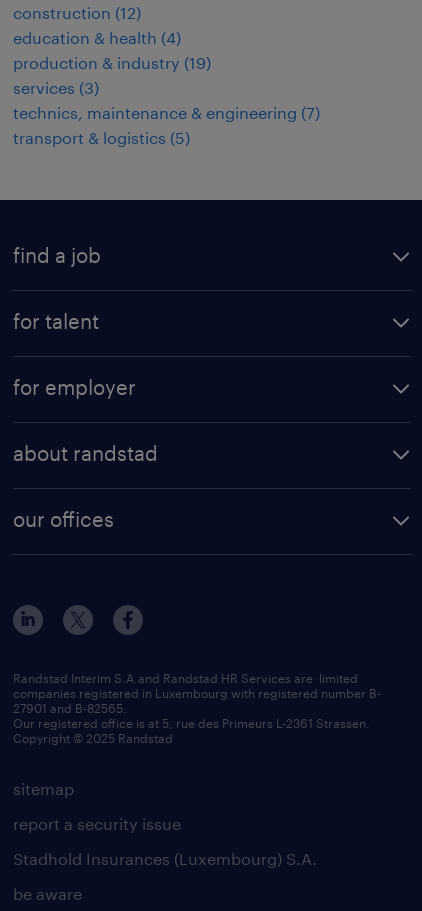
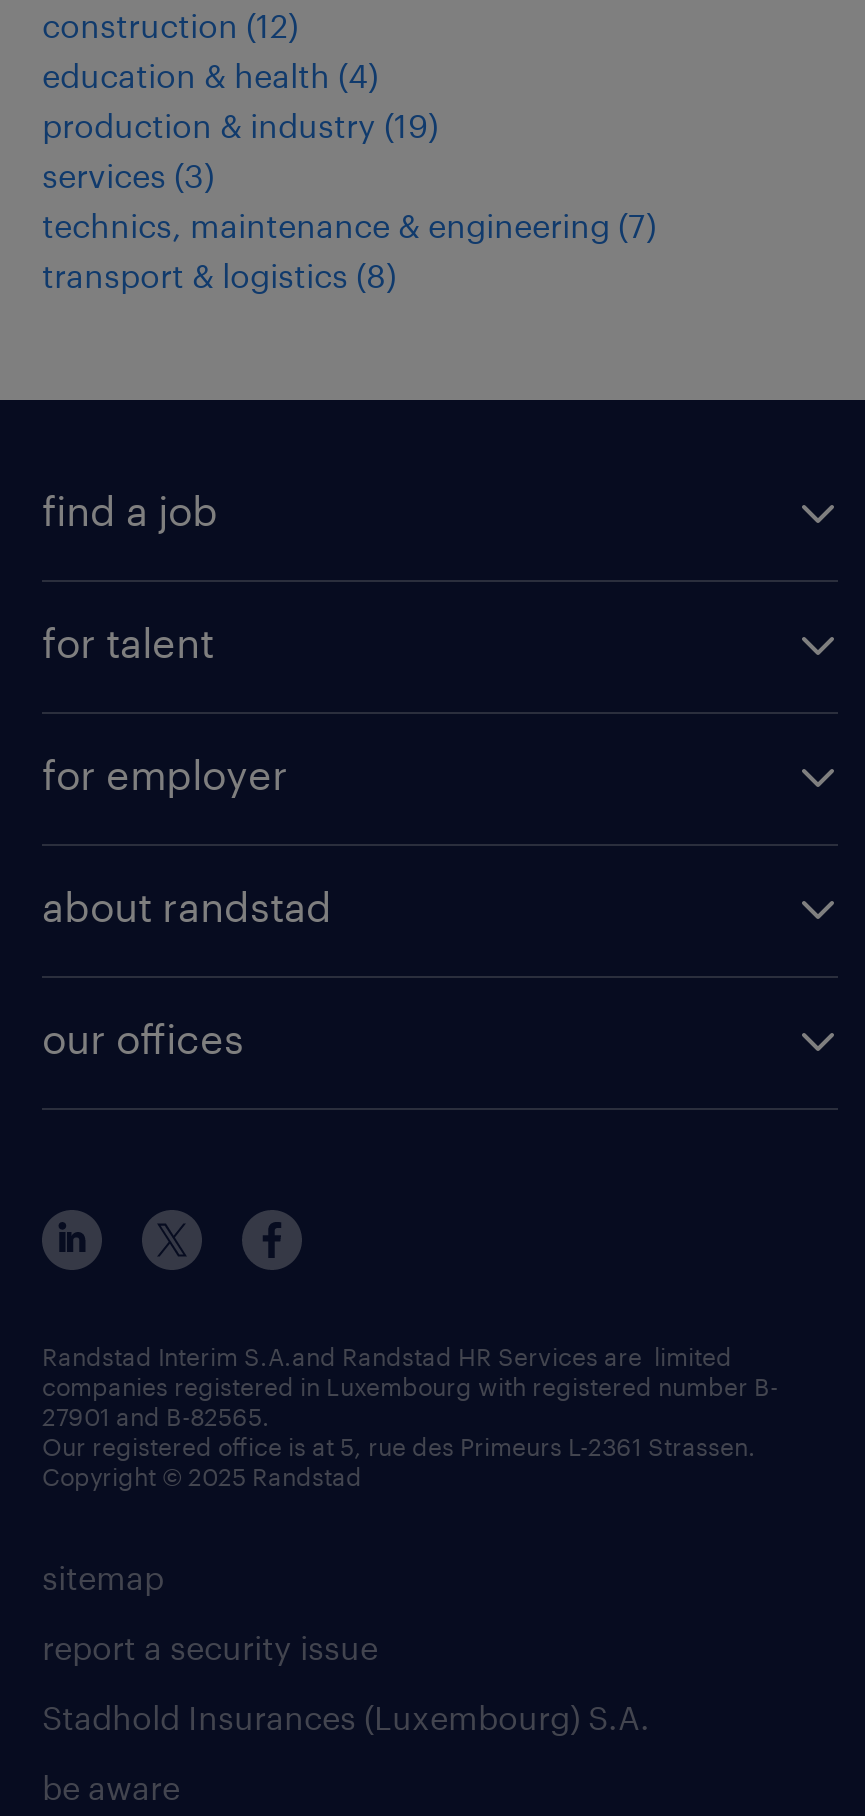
- transport & logistics (5)
+ transport & logistics (8)
